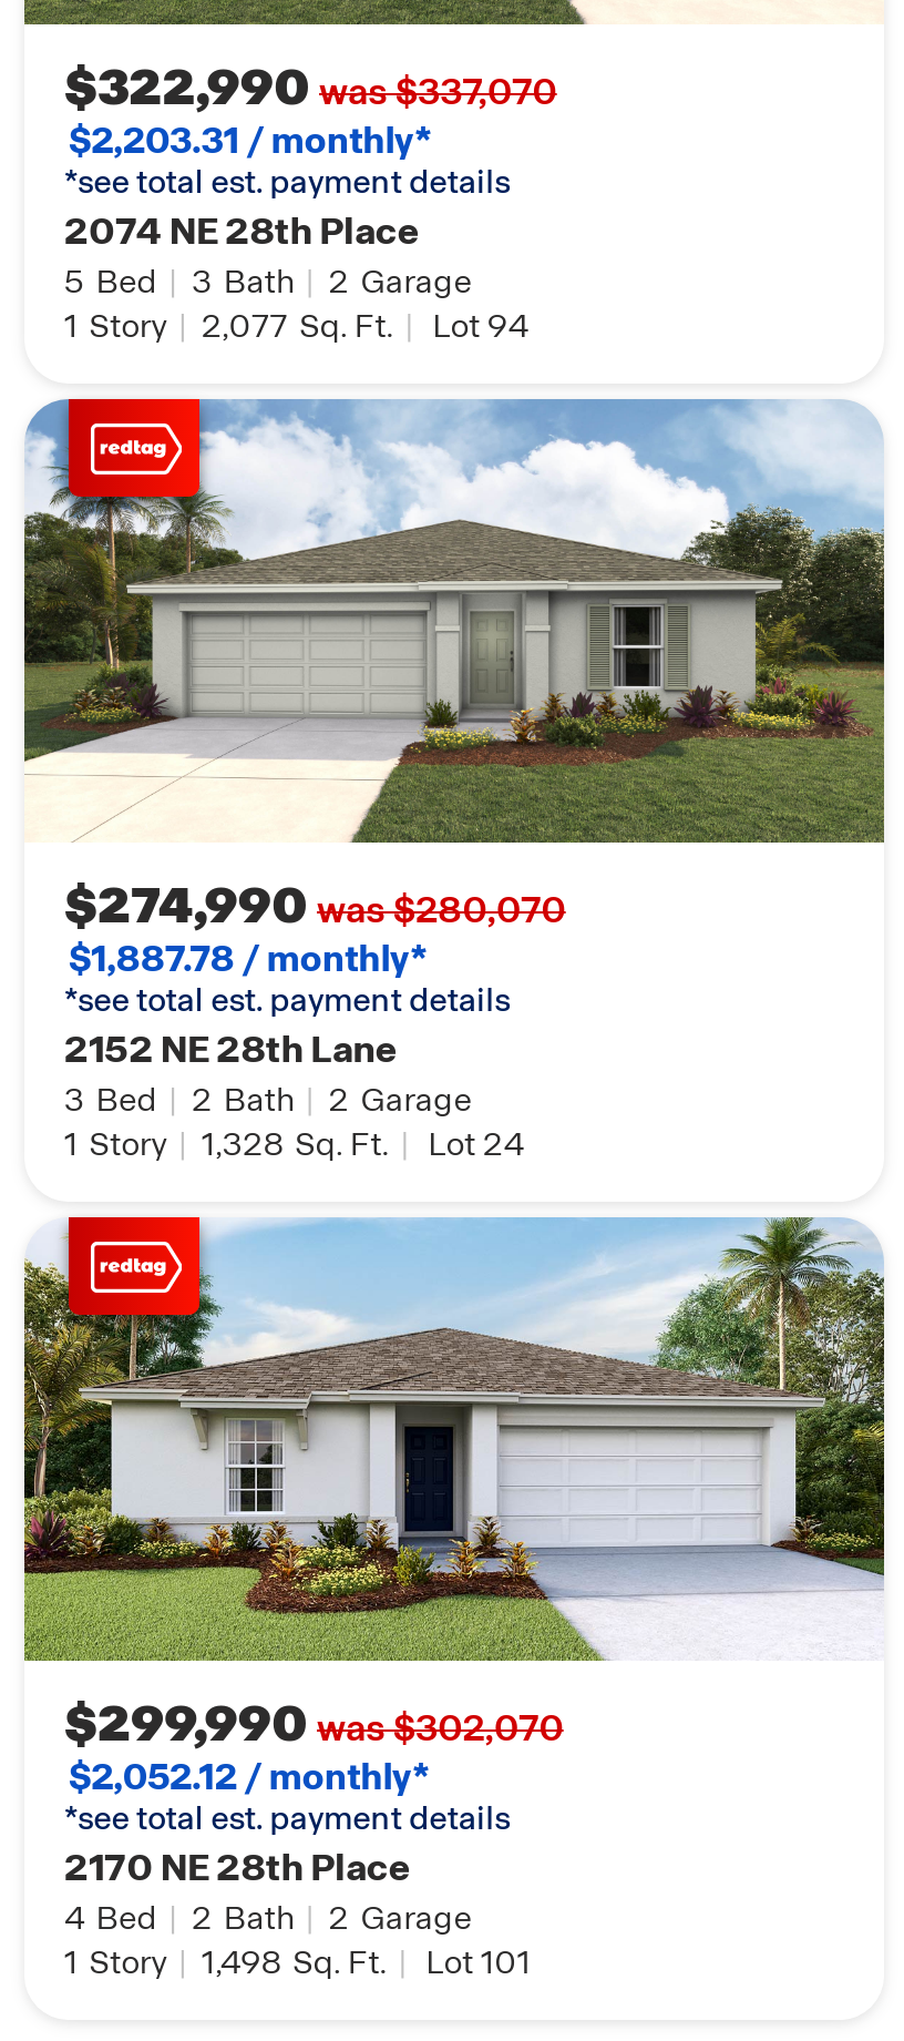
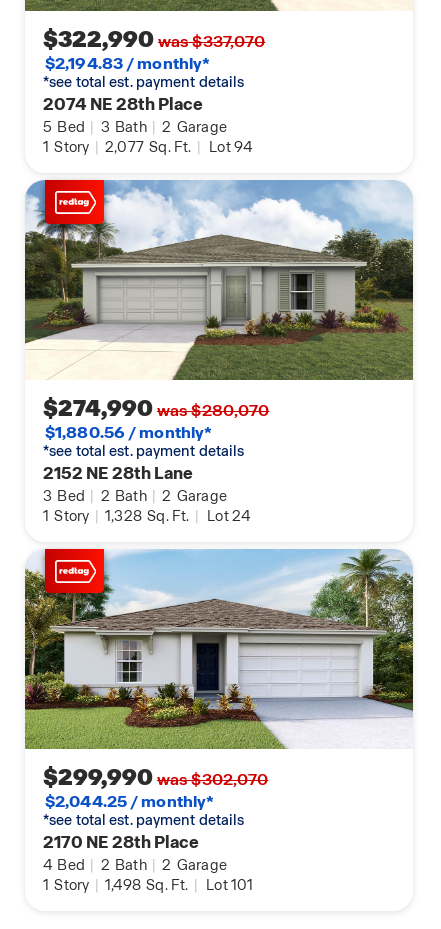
- $2,203.31 / monthly*
+ $2,194.83 / monthly*

- $1,887.78 / monthly*
+ $1,880.56 / monthly*

- $2,052.12 / monthly*
+ $2,044.25 / monthly*
